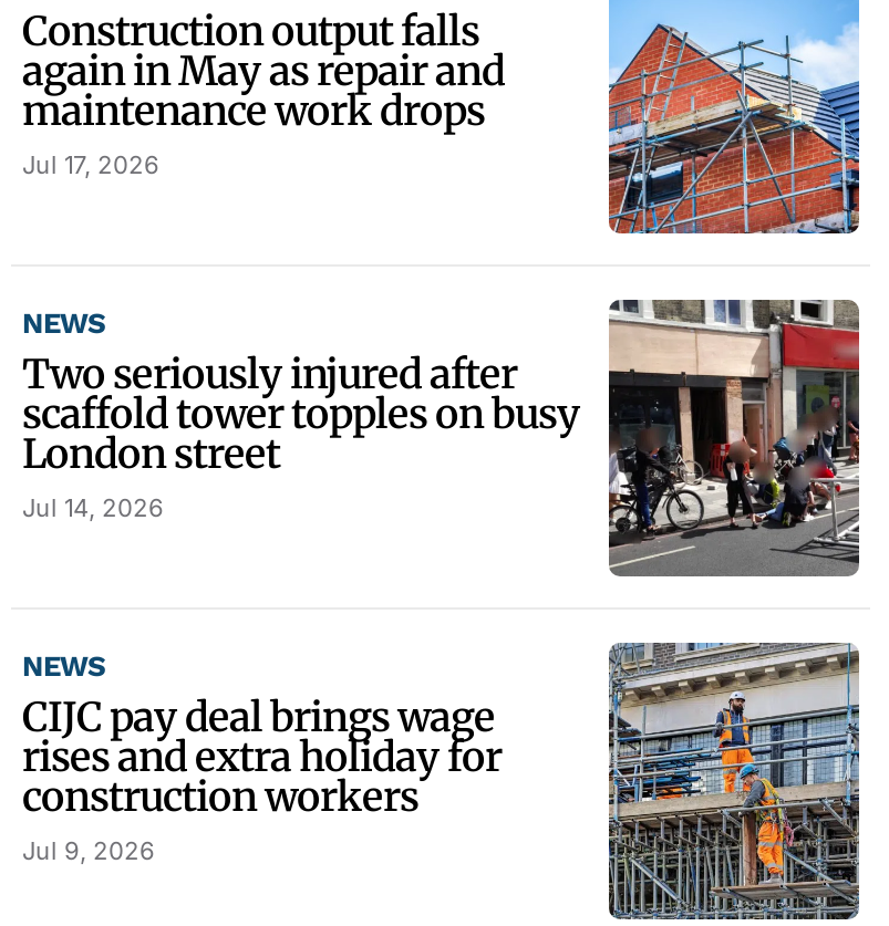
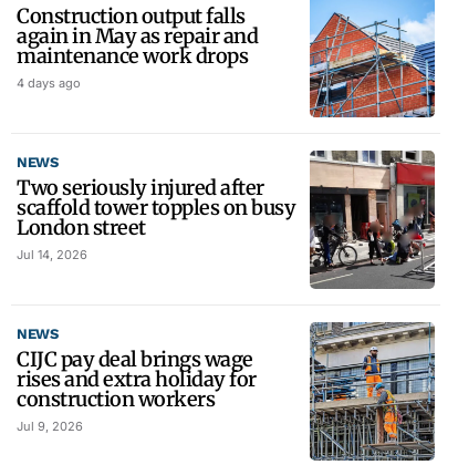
- Jul 17, 2026
+ 4 days ago
